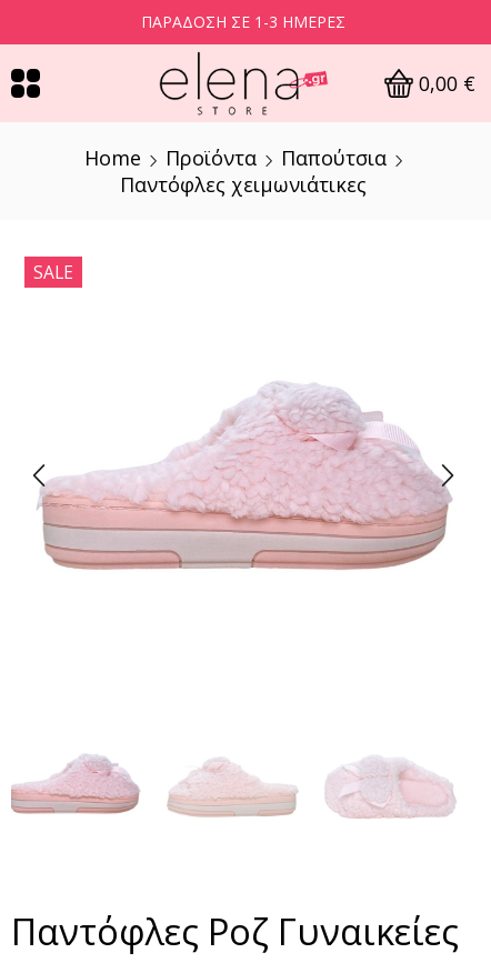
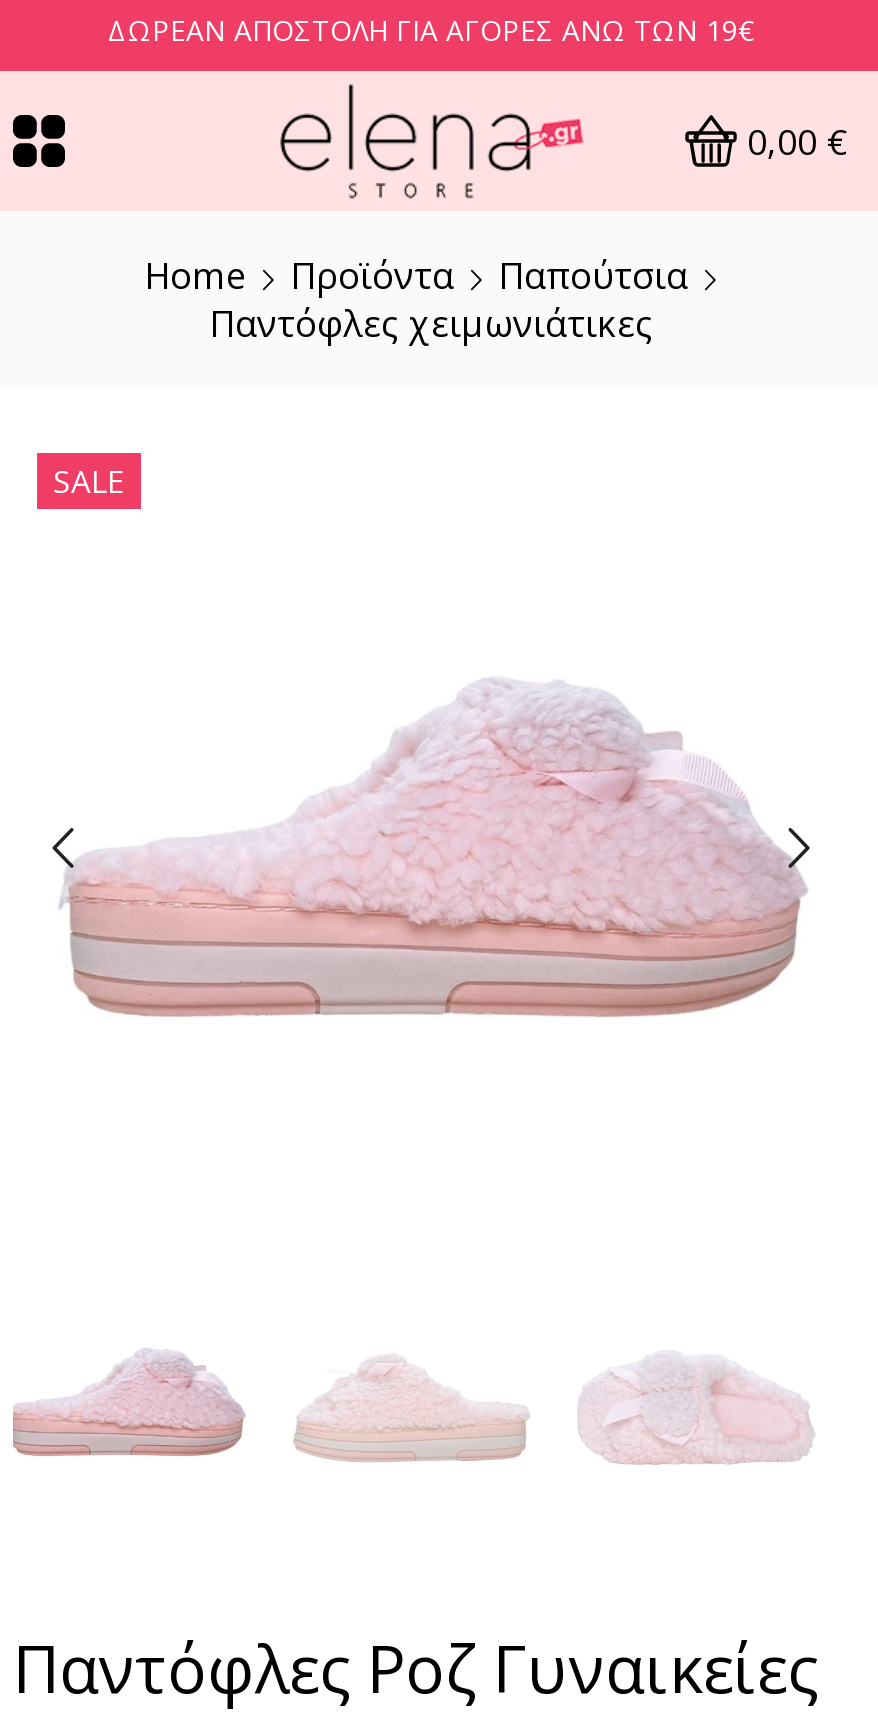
- ΠΑΡΆΔΟΣΗ ΣΕ 1-3 ΗΜΈΡΕΣ
+ ΔΩΡΕΆΝ ΑΠΟΣΤΟΛΉ ΓΙΑ ΑΓΟΡΈΣ ΆΝΩ ΤΩΝ 19€
